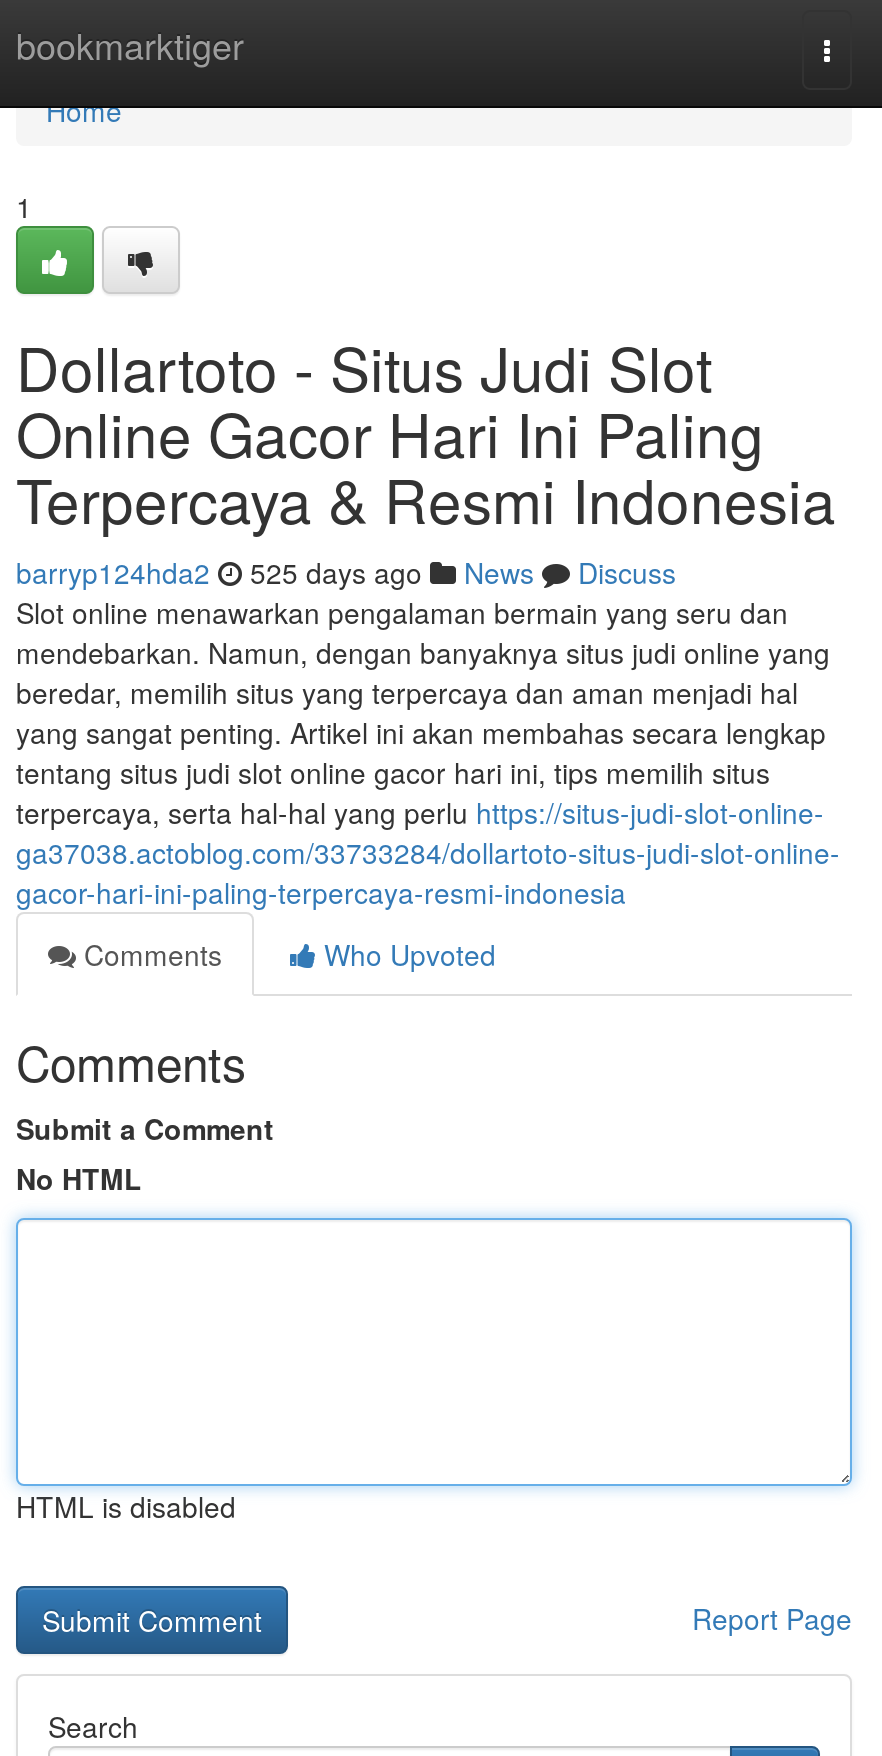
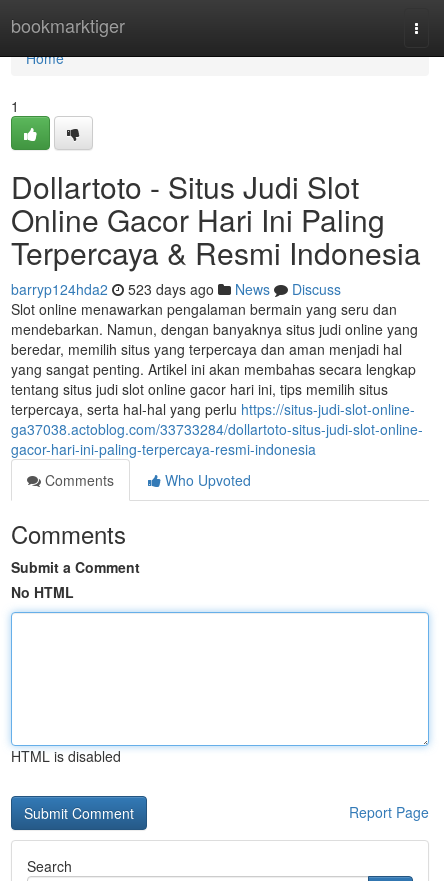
- barryp124hda2 525 days ago News Discuss
+ barryp124hda2 523 days ago News Discuss
